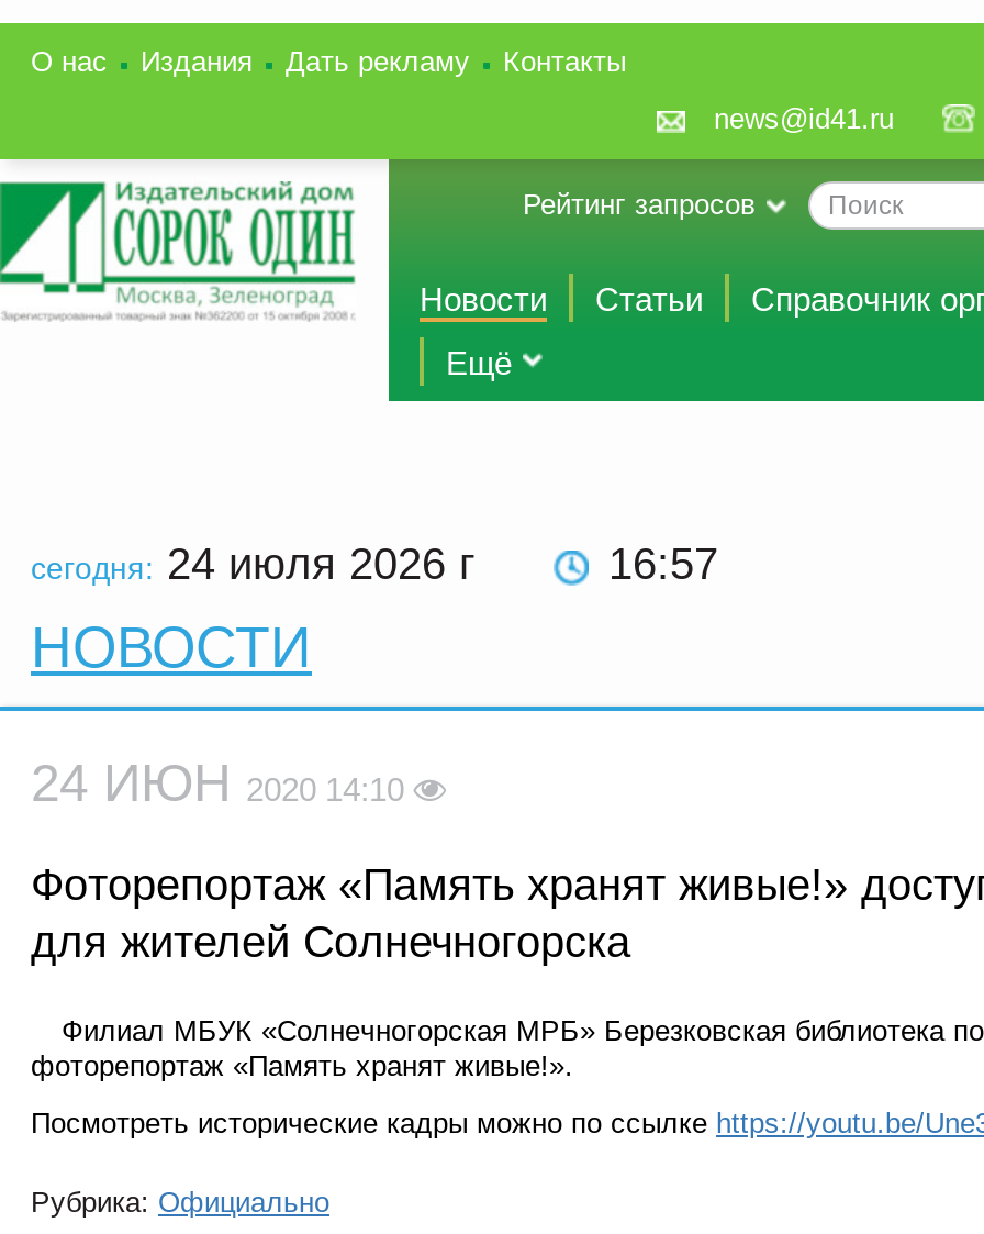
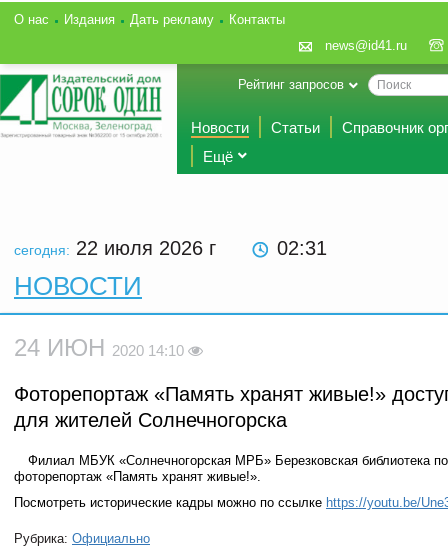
- сегодня: 24 июля 2026 г
- 16 57
+ сегодня: 22 июля 2026 г
+ 02:31
